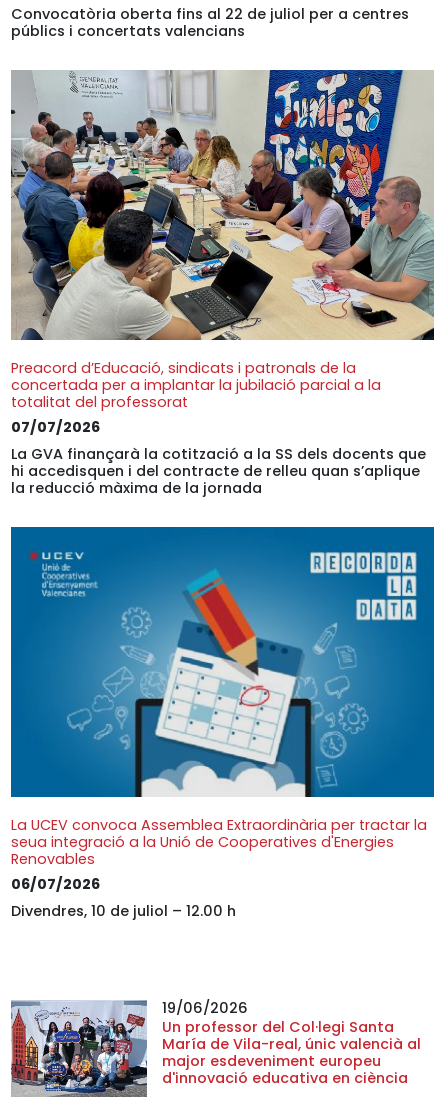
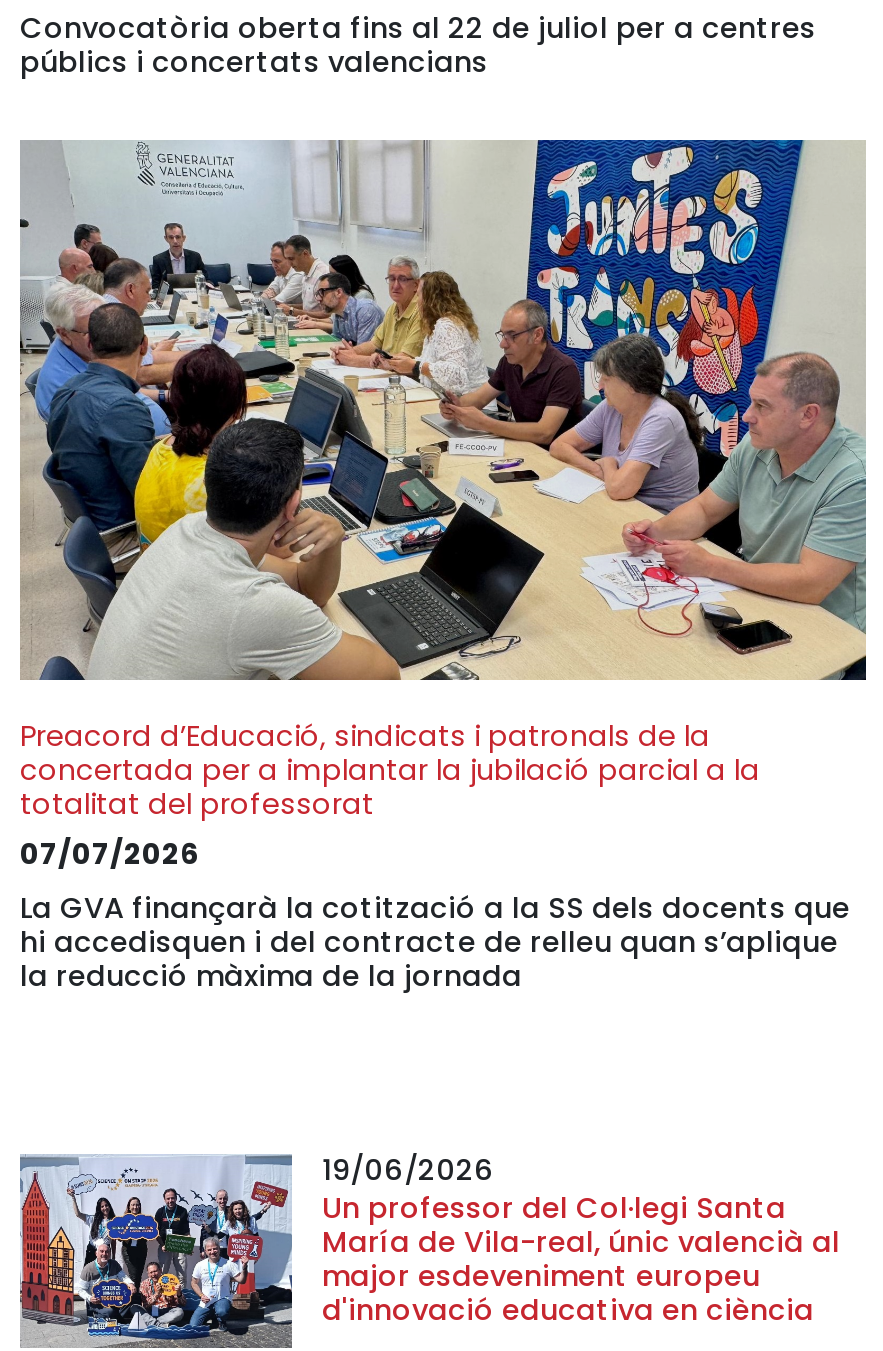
- [image]
- La UCEV convoca Assemblea Extraordinària per tractar la
- seua integració a la Unió de Cooperatives d'Energies
- Renovables
- 06/07/2026
- Divendres, 10 de juliol – 12.00 h
